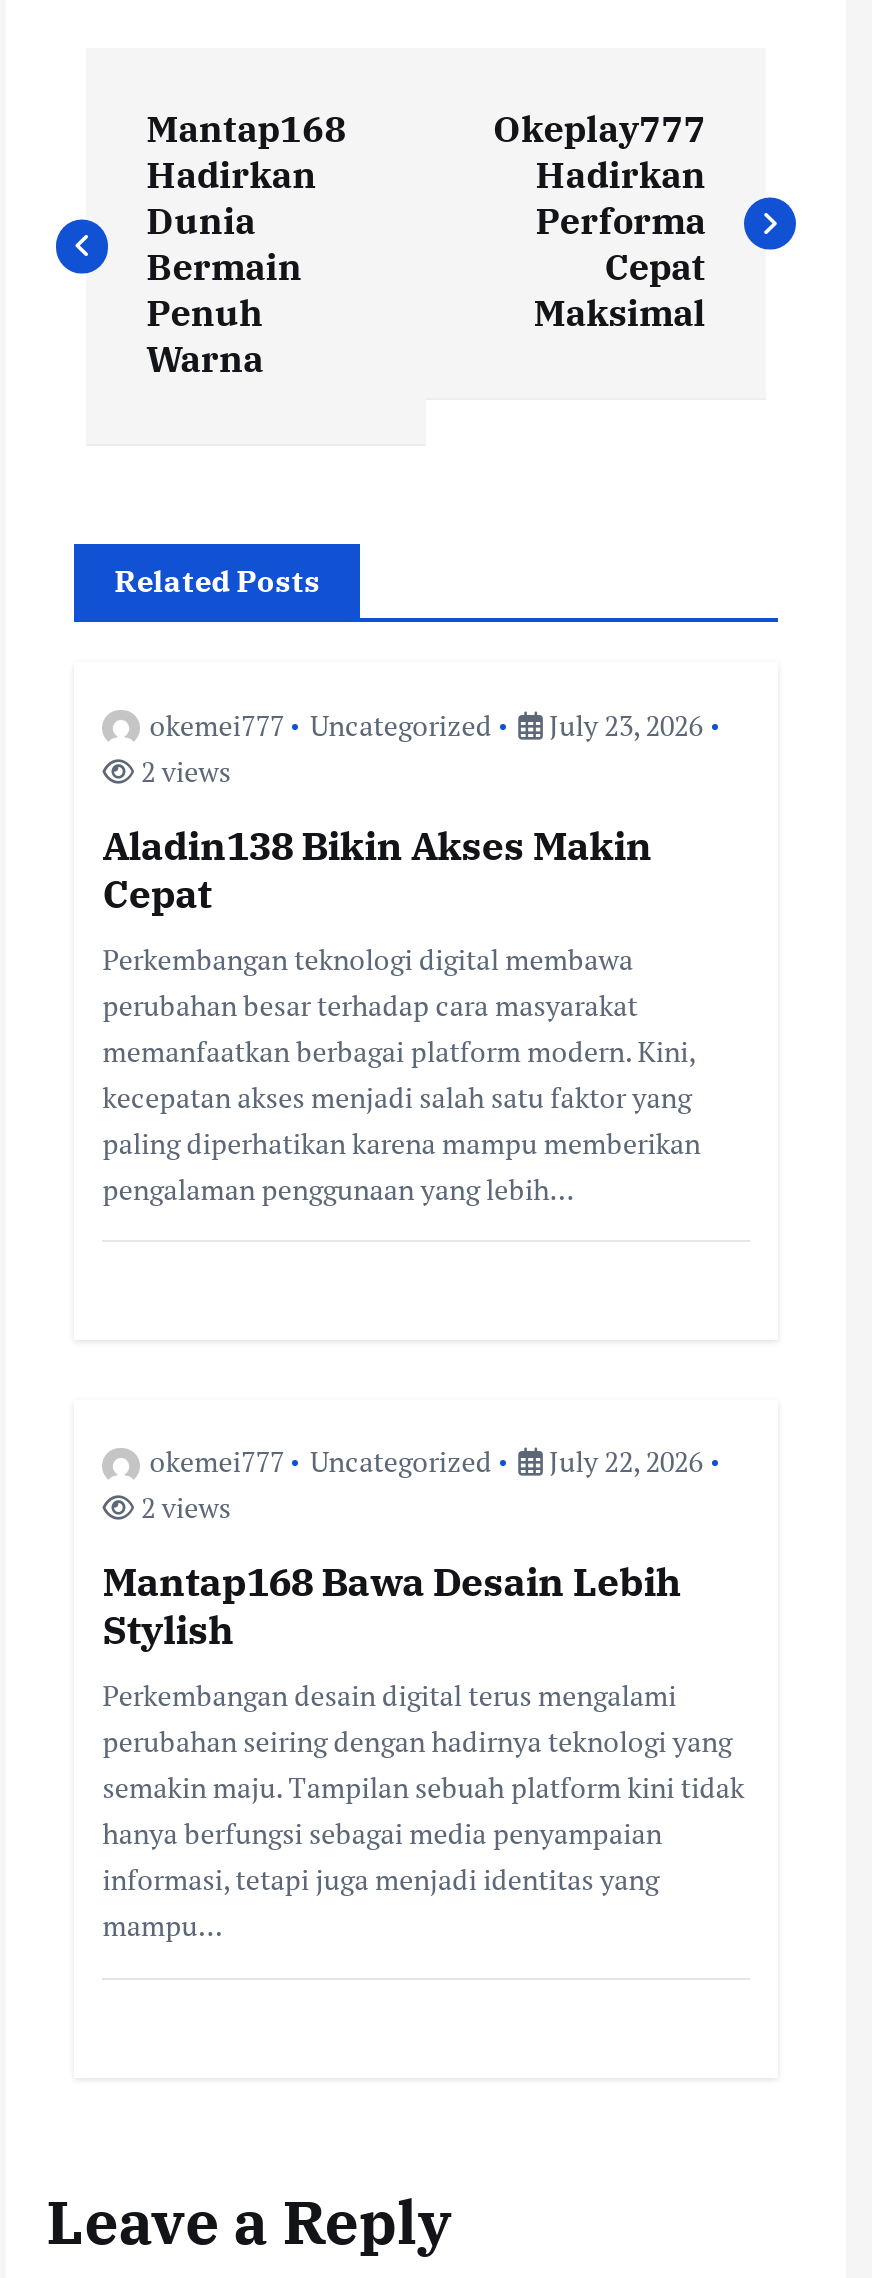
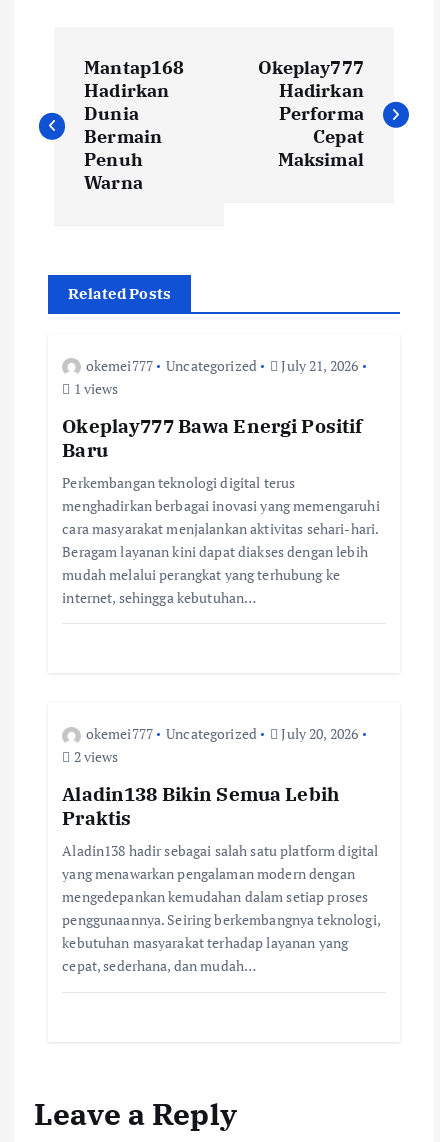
- July 23, 2026
- 2 views
+ July 21, 2026
+ 1 views

- Aladin138 Bikin Akses Makin
- Cepat
- Perkembangan teknologi digital membawa
- perubahan besar terhadap cara masyarakat
- memanfaatkan berbagai platform modern. Kini,
- kecepatan akses menjadi salah satu faktor yang
- paling diperhatikan karena mampu memberikan
- pengalaman penggunaan yang lebih…
+ Okeplay777 Bawa Energi Positif
+ Baru
+ Perkembangan teknologi digital terus
+ menghadirkan berbagai inovasi yang memengaruhi
+ cara masyarakat menjalankan aktivitas sehari-hari.
+ Beragam layanan kini dapat diakses dengan lebih
+ mudah melalui perangkat yang terhubung ke
+ internet, sehingga kebutuhan…

- okemei777 Uncategorized July 22, 2026
+ okemei777 Uncategorized July 20, 2026

- Mantap168 Bawa Desain Lebih
- Stylish
- Perkembangan desain digital terus mengalami
- perubahan seiring dengan hadirnya teknologi yang
- semakin maju. Tampilan sebuah platform kini tidak
- hanya berfungsi sebagai media penyampaian
- informasi, tetapi juga menjadi identitas yang
- mampu…
+ Aladin138 Bikin Semua Lebih
+ Praktis
+ Aladin138 hadir sebagai salah satu platform digital
+ yang menawarkan pengalaman modern dengan
+ mengedepankan kemudahan dalam setiap proses
+ penggunaannya. Seiring berkembangnya teknologi,
+ kebutuhan masyarakat terhadap layanan yang
+ cepat, sederhana, dan mudah…
